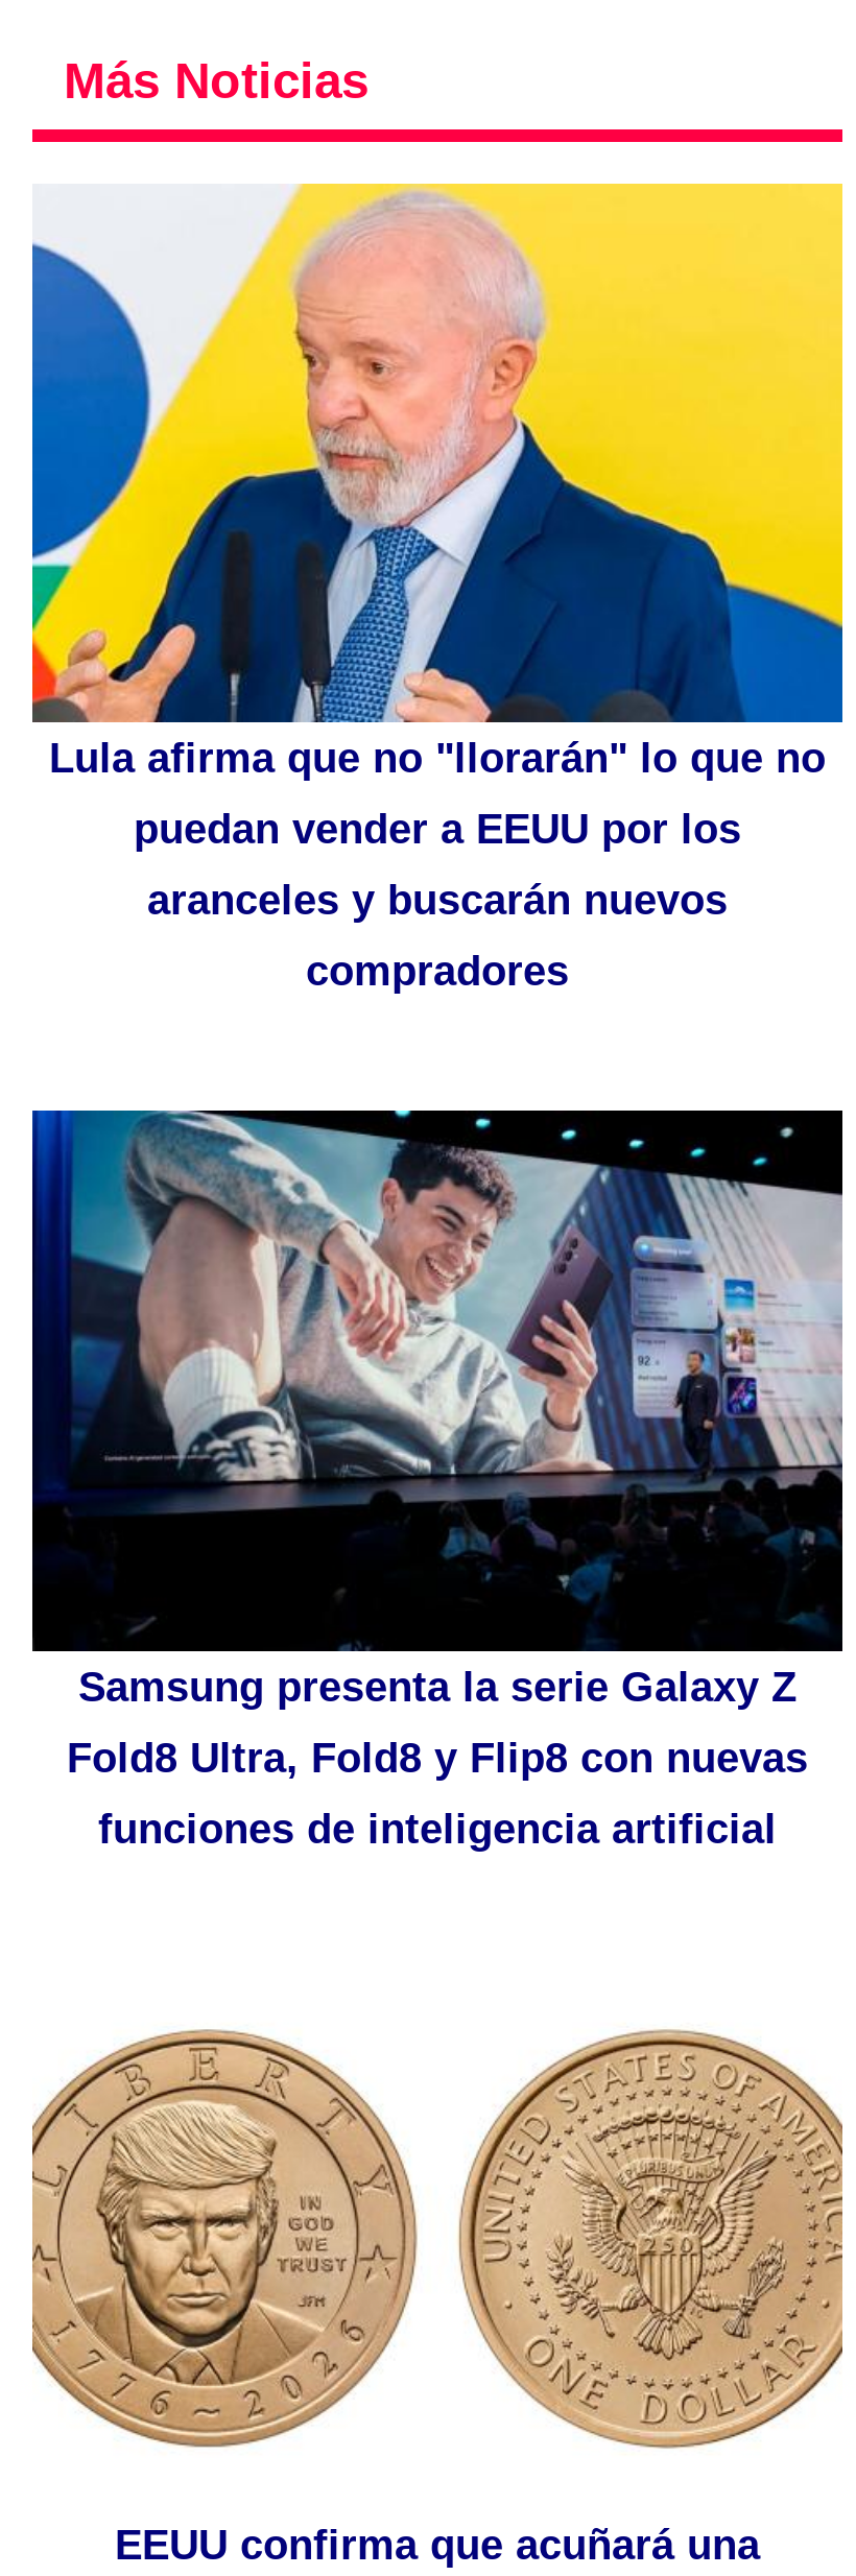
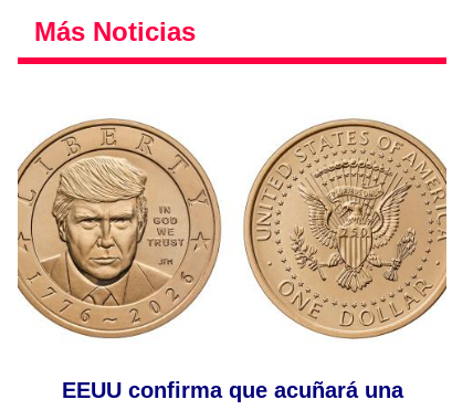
- [image]
- Lula afirma que no "llorarán" lo que no
- puedan vender a EEUU por los
- aranceles y buscarán nuevos
- compradores

- [image]
- Samsung presenta la serie Galaxy Z
- Fold8 Ultra, Fold8 y Flip8 con nuevas
- funciones de inteligencia artificial
